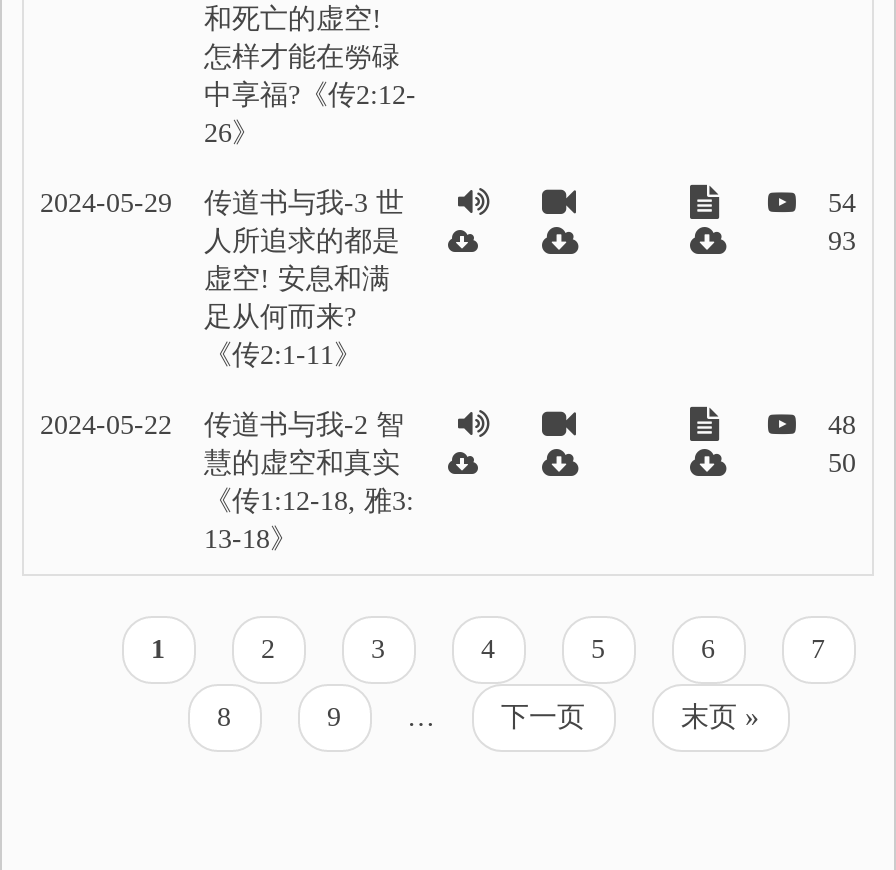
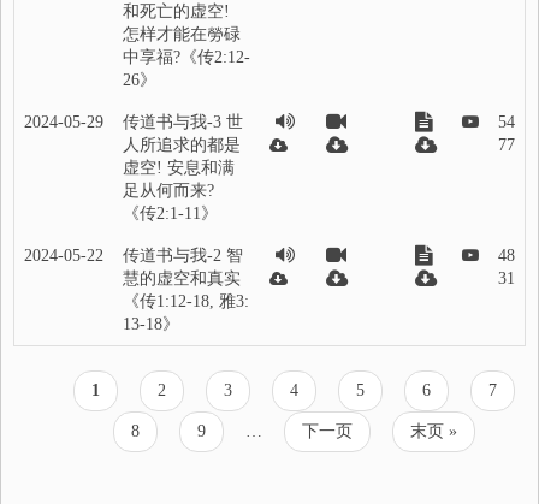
- 93
+ 77

- 50
+ 31
